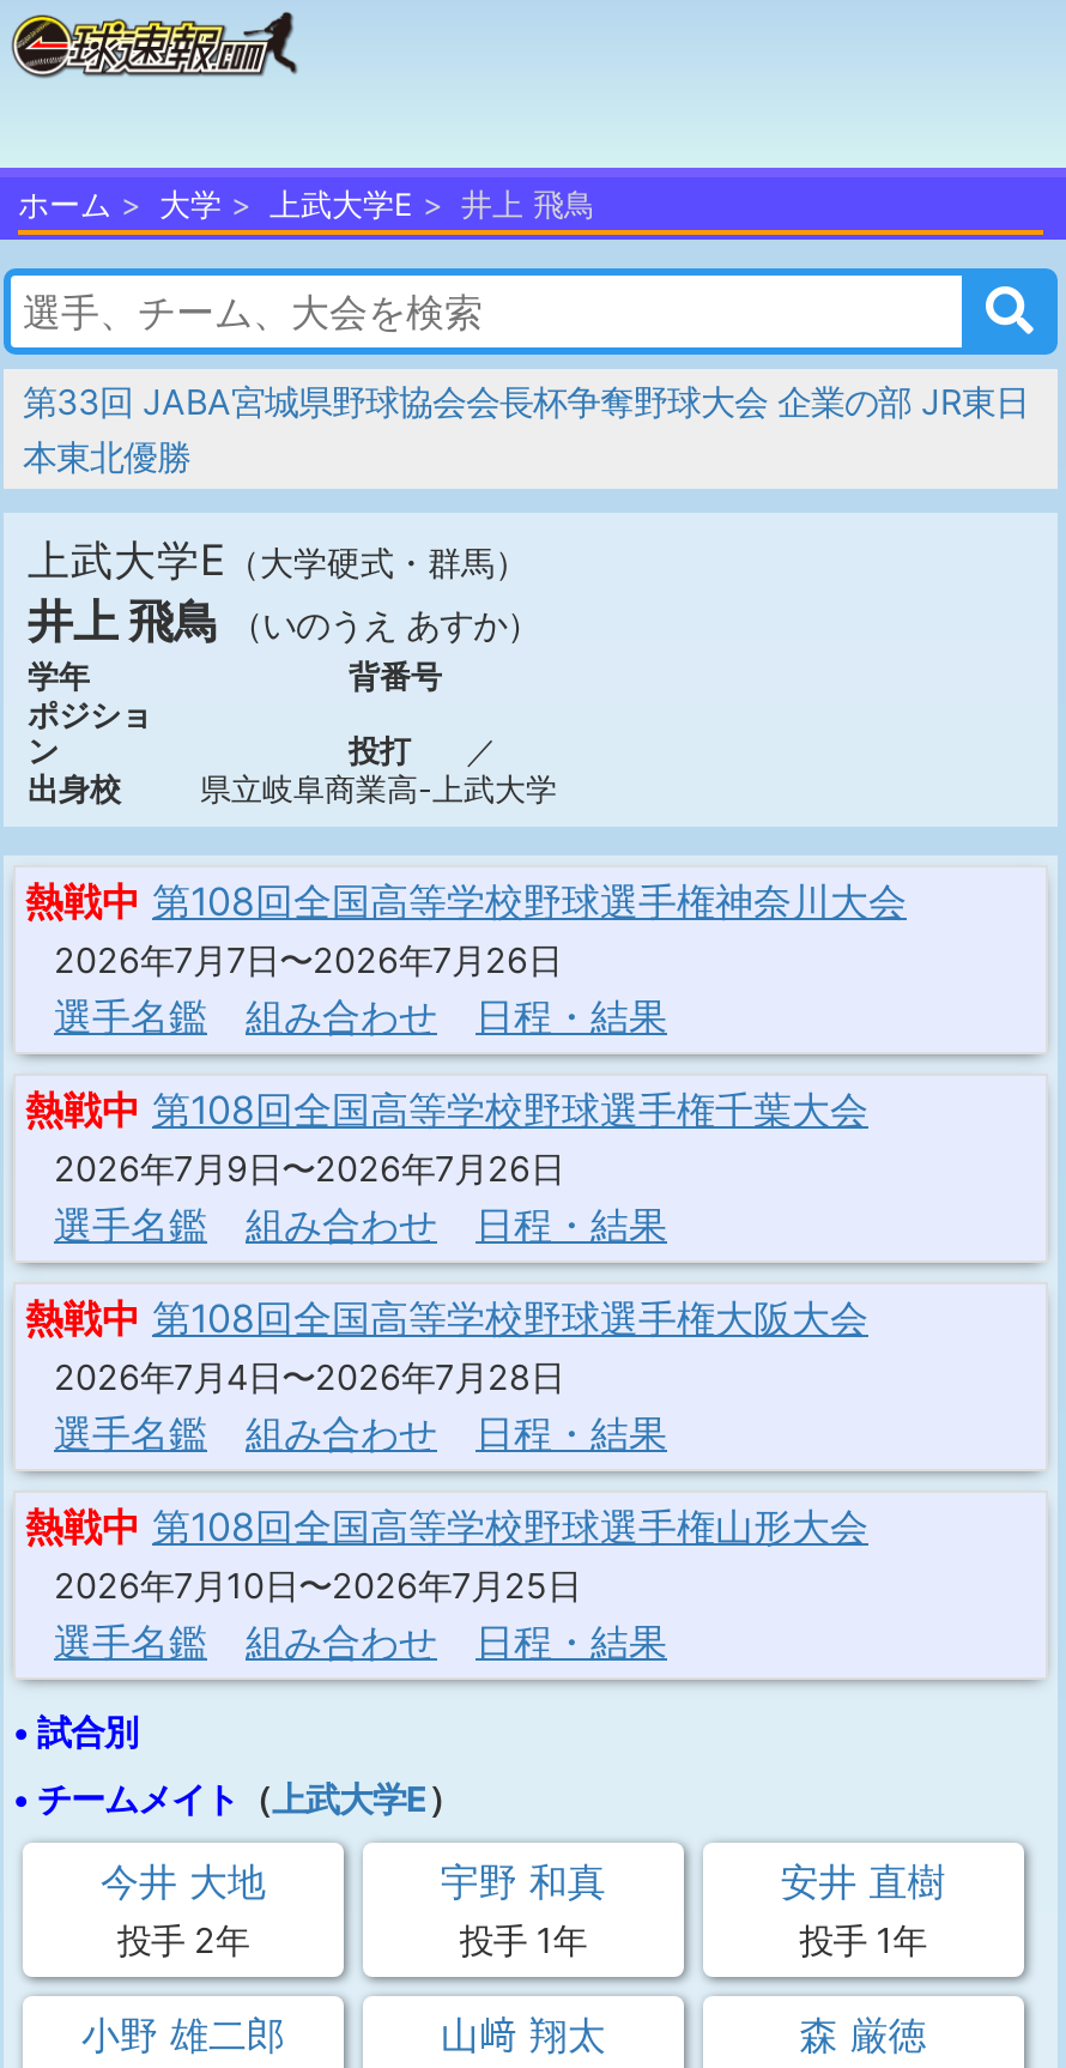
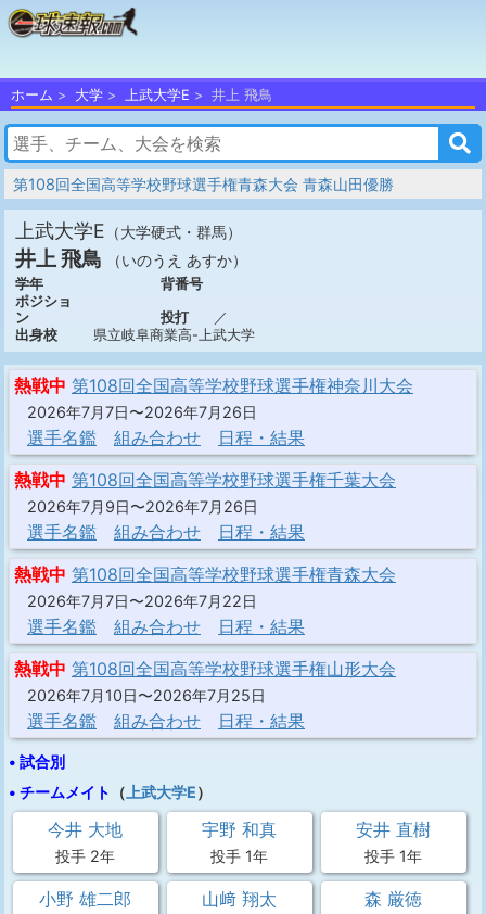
- 第33回 JABA宮城県野球協会会長杯争奪野球大会 企業の部 JR東日
- 本東北優勝
+ 第108回全国高等学校野球選手権青森大会 青森山田優勝

- 熱戦中 第108回全国高等学校野球選手権大阪大会
+ 熱戦中 第108回全国高等学校野球選手権青森大会

- 2026年7月4日〜2026年7月28日
+ 2026年7月7日〜2026年7月22日
